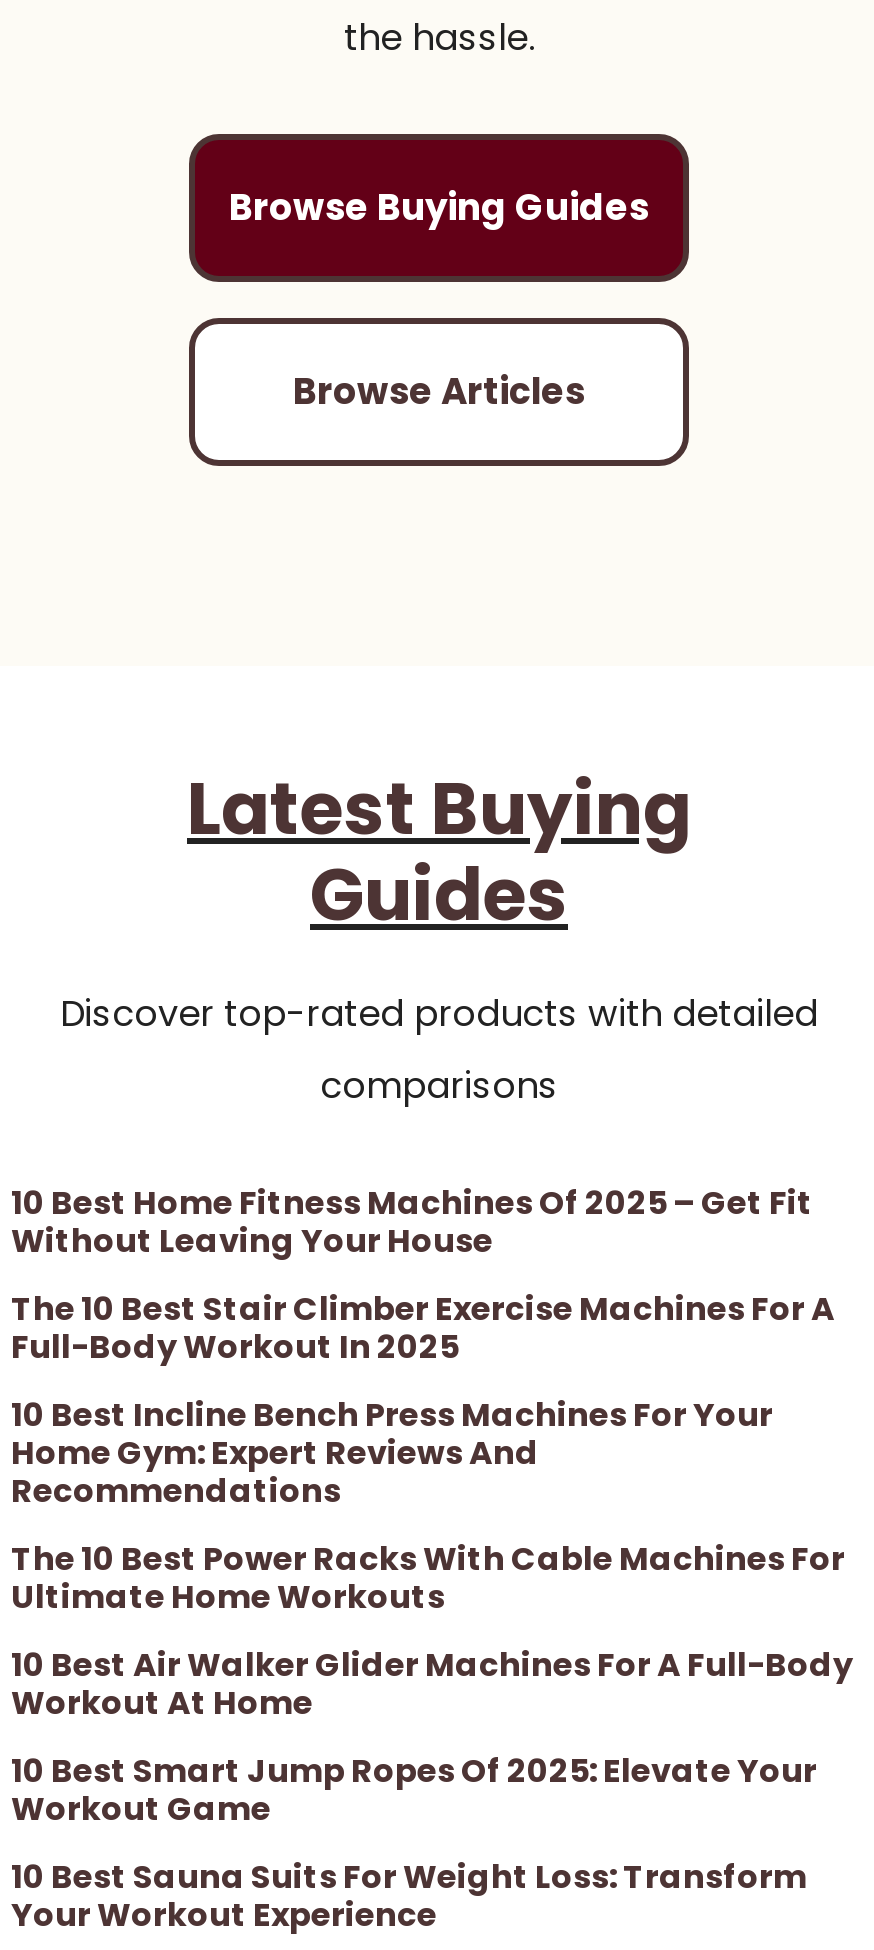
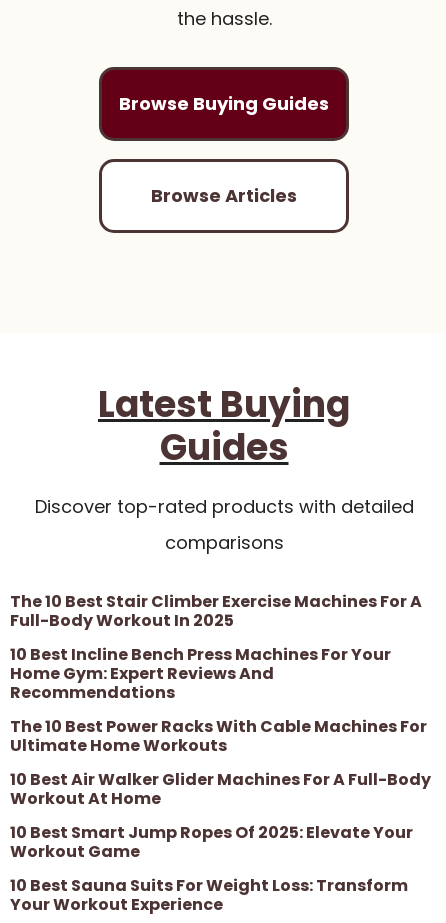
- 10 Best Home Fitness Machines Of 2025 – Get Fit
- Without Leaving Your House
